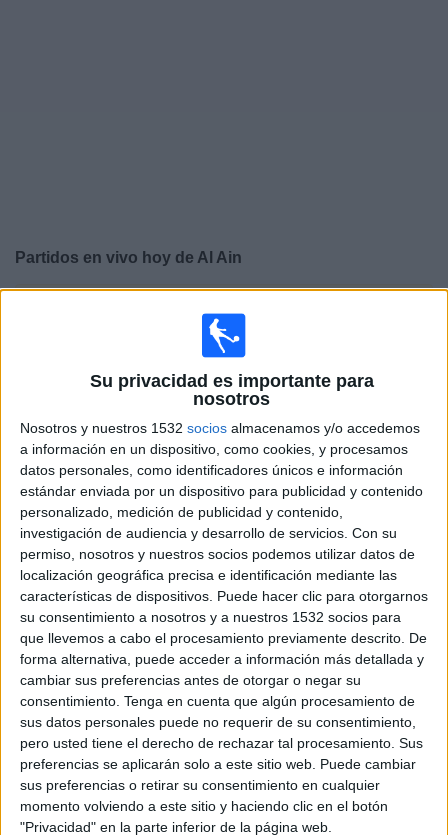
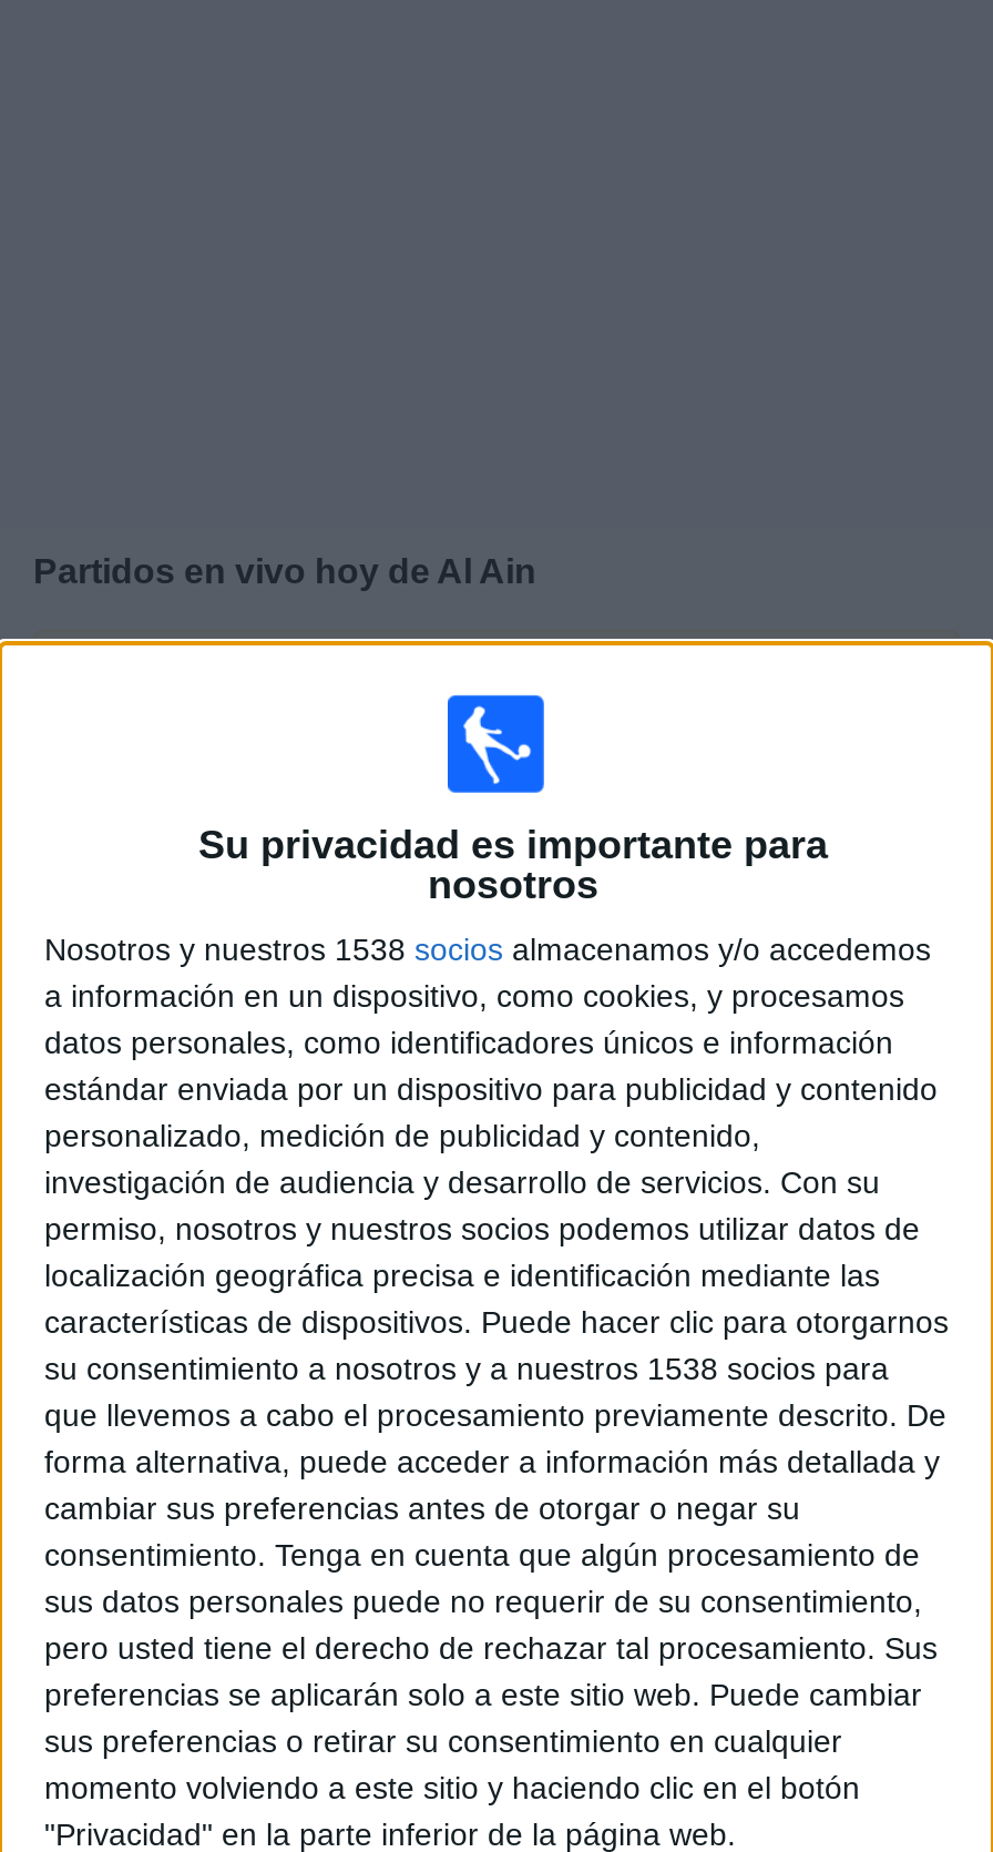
- Nosotros y nuestros 1532 socios almacenamos y/o accedemos
+ Nosotros y nuestros 1538 socios almacenamos y/o accedemos

- su consentimiento a nosotros y a nuestros 1532 socios para
+ su consentimiento a nosotros y a nuestros 1538 socios para
